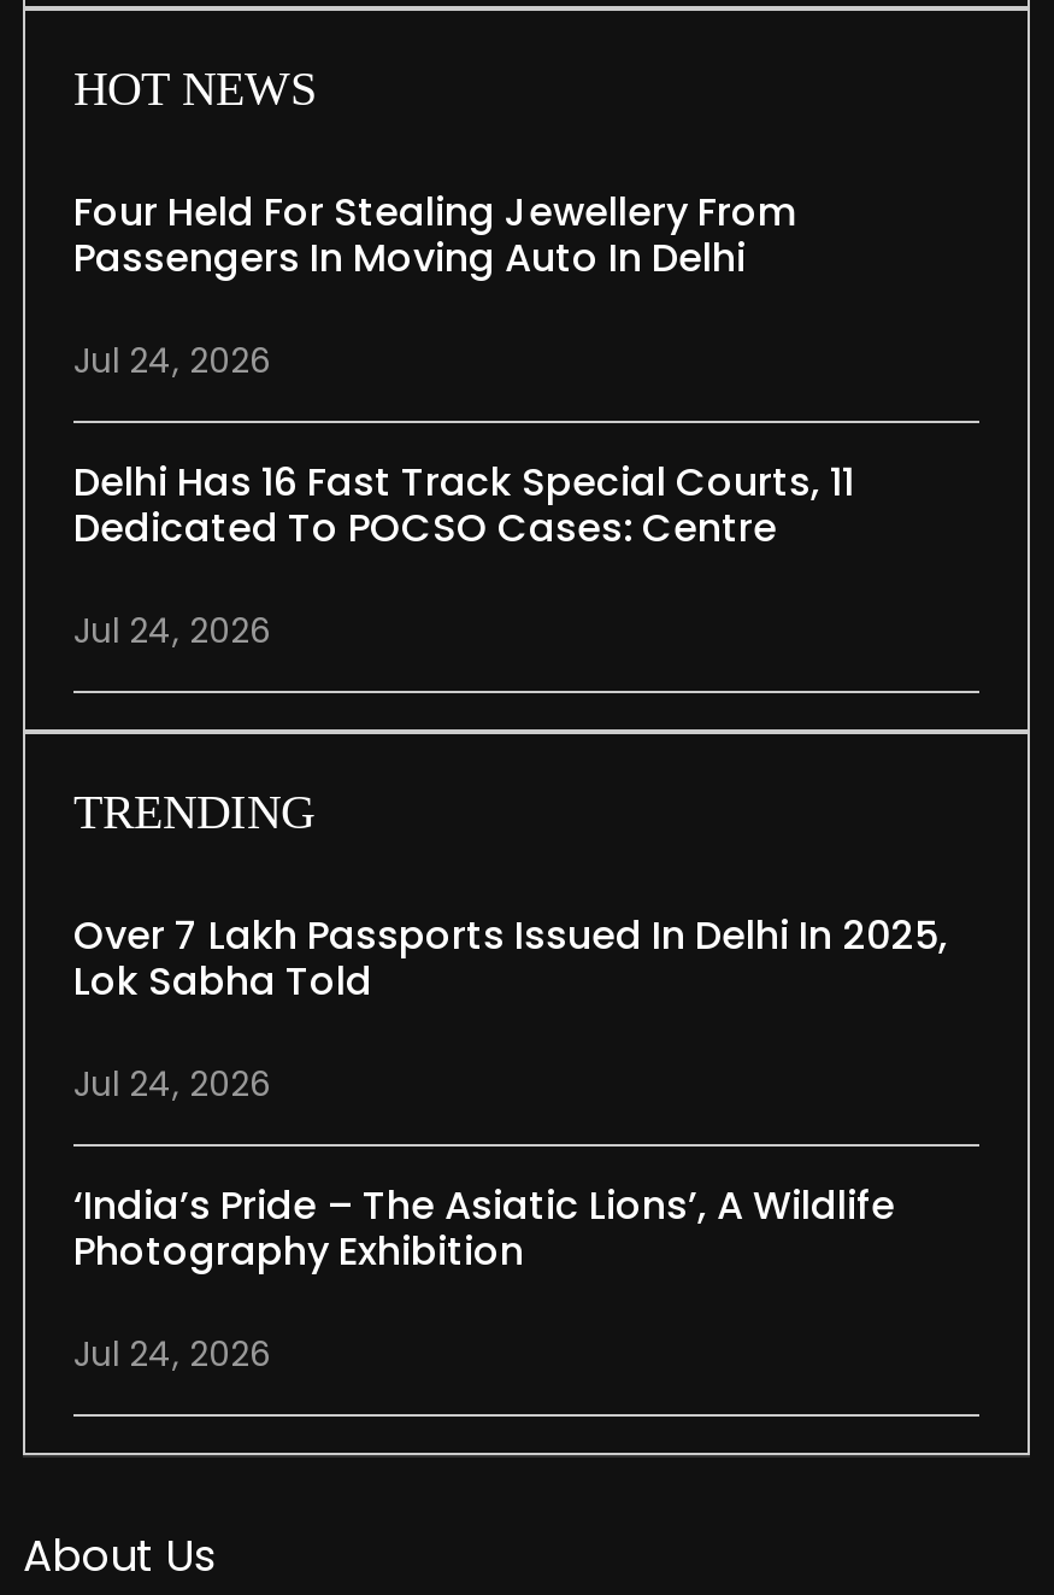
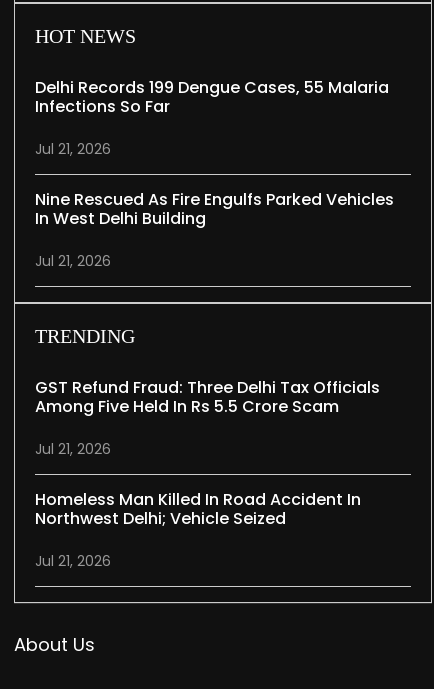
- Four Held For Stealing Jewellery From
- Passengers In Moving Auto In Delhi
+ Delhi Records 199 Dengue Cases, 55 Malaria
+ Infections So Far

- Jul 24, 2026
+ Jul 21, 2026

- Delhi Has 16 Fast Track Special Courts, 11
- Dedicated To POCSO Cases: Centre
+ Nine Rescued As Fire Engulfs Parked Vehicles
+ In West Delhi Building

- Jul 24, 2026
+ Jul 21, 2026

- Over 7 Lakh Passports Issued In Delhi In 2025,
- Lok Sabha Told
+ GST Refund Fraud: Three Delhi Tax Officials
+ Among Five Held In Rs 5.5 Crore Scam

- Jul 24, 2026
+ Jul 21, 2026

- ‘India’s Pride – The Asiatic Lions’, A Wildlife
- Photography Exhibition
+ Homeless Man Killed In Road Accident In
+ Northwest Delhi; Vehicle Seized

- Jul 24, 2026
+ Jul 21, 2026
